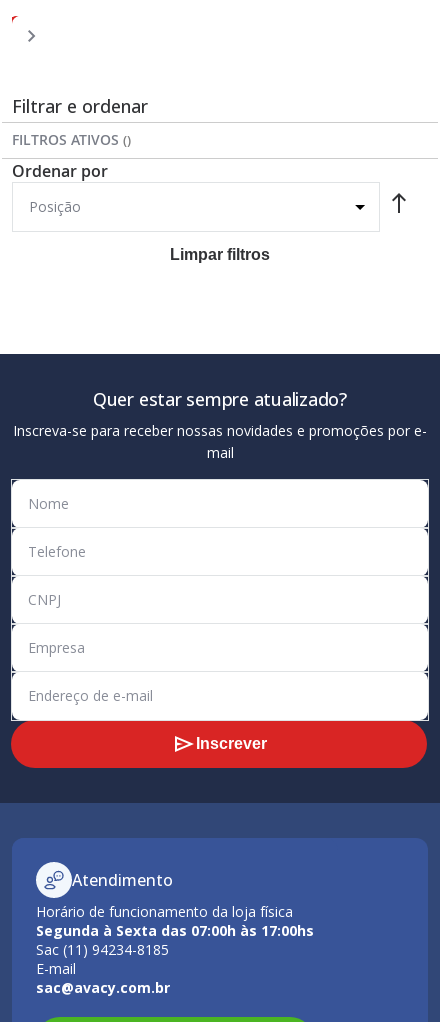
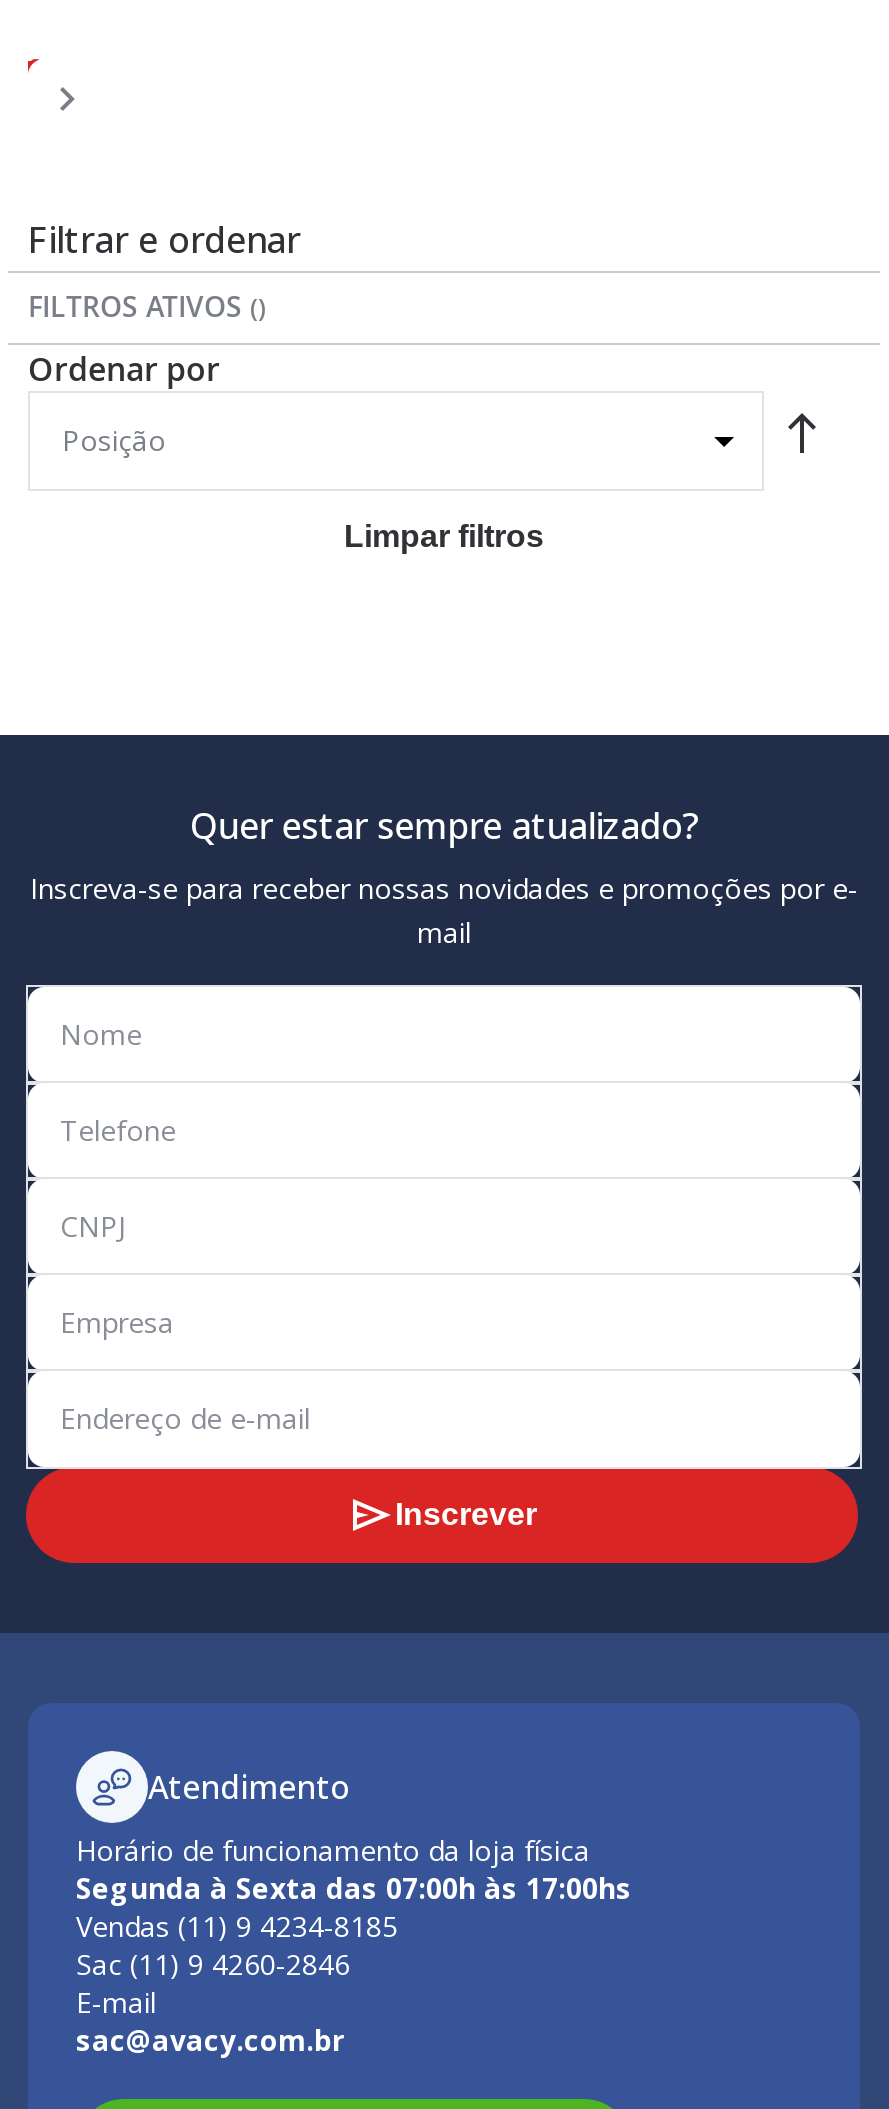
- Sac (11) 94234-8185
+ Vendas (11) 9 4234-8185
+ Sac (11) 9 4260-2846
